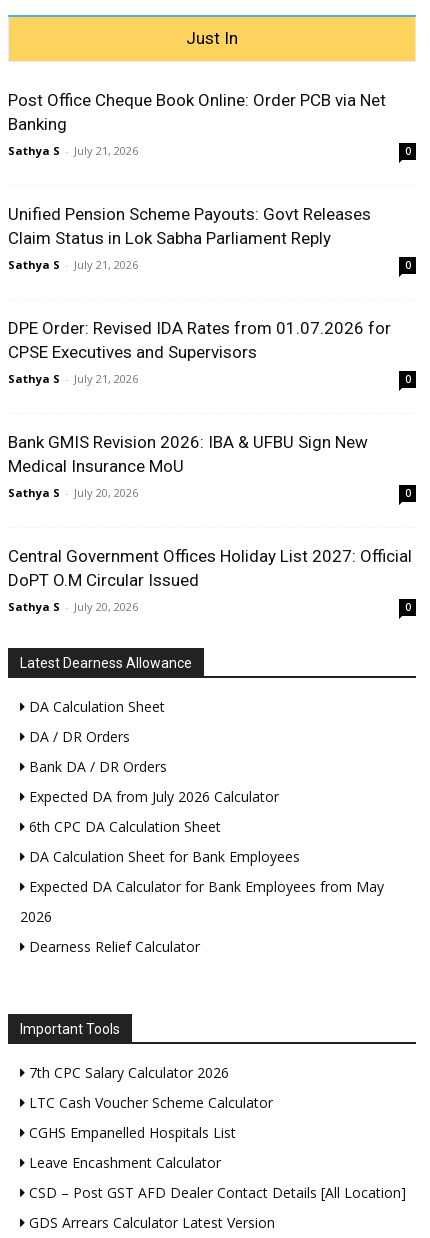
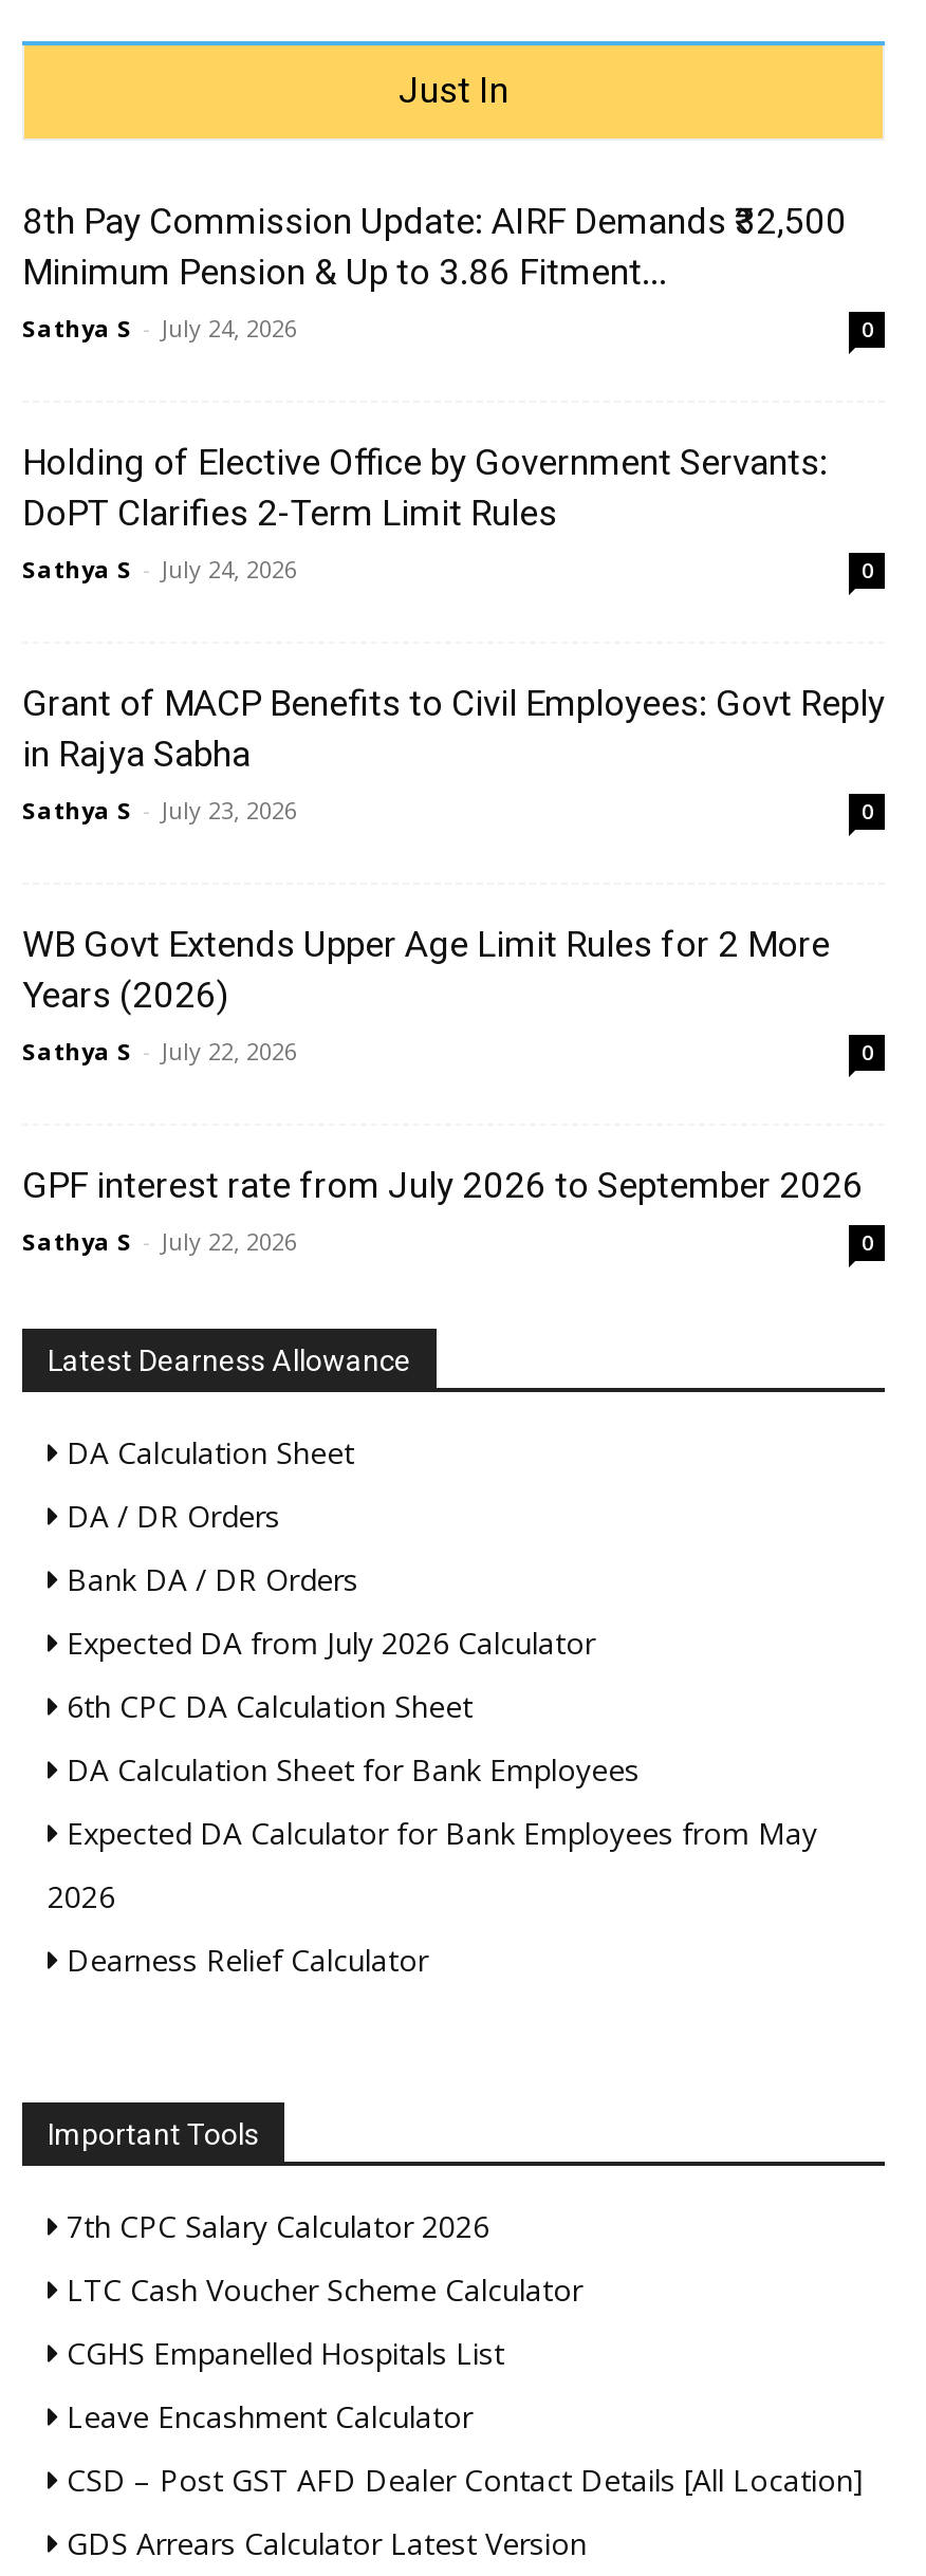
- Post Office Cheque Book Online: Order PCB via Net
- Banking
- Sathya S - July 21, 2026
+ 8th Pay Commission Update: AIRF Demands ₹32,500
+ Minimum Pension & Up to 3.86 Fitment...
+ Sathya S - July 24, 2026

- Unified Pension Scheme Payouts: Govt Releases
- Claim Status in Lok Sabha Parliament Reply
- Sathya S - July 21, 2026
+ Holding of Elective Office by Government Servants:
+ DoPT Clarifies 2-Term Limit Rules
+ Sathya S - July 24, 2026

- DPE Order: Revised IDA Rates from 01.07.2026 for
- CPSE Executives and Supervisors
- Sathya S - July 21, 2026
+ Grant of MACP Benefits to Civil Employees: Govt Reply
+ in Rajya Sabha
+ Sathya S - July 23, 2026

- Bank GMIS Revision 2026: IBA & UFBU Sign New
- Medical Insurance MoU
- Sathya S - July 20, 2026
+ WB Govt Extends Upper Age Limit Rules for 2 More
+ Years (2026)
+ Sathya S - July 22, 2026

- Central Government Offices Holiday List 2027: Official
- DoPT O.M Circular Issued
- Sathya S - July 20, 2026
+ GPF interest rate from July 2026 to September 2026
+ Sathya S - July 22, 2026
